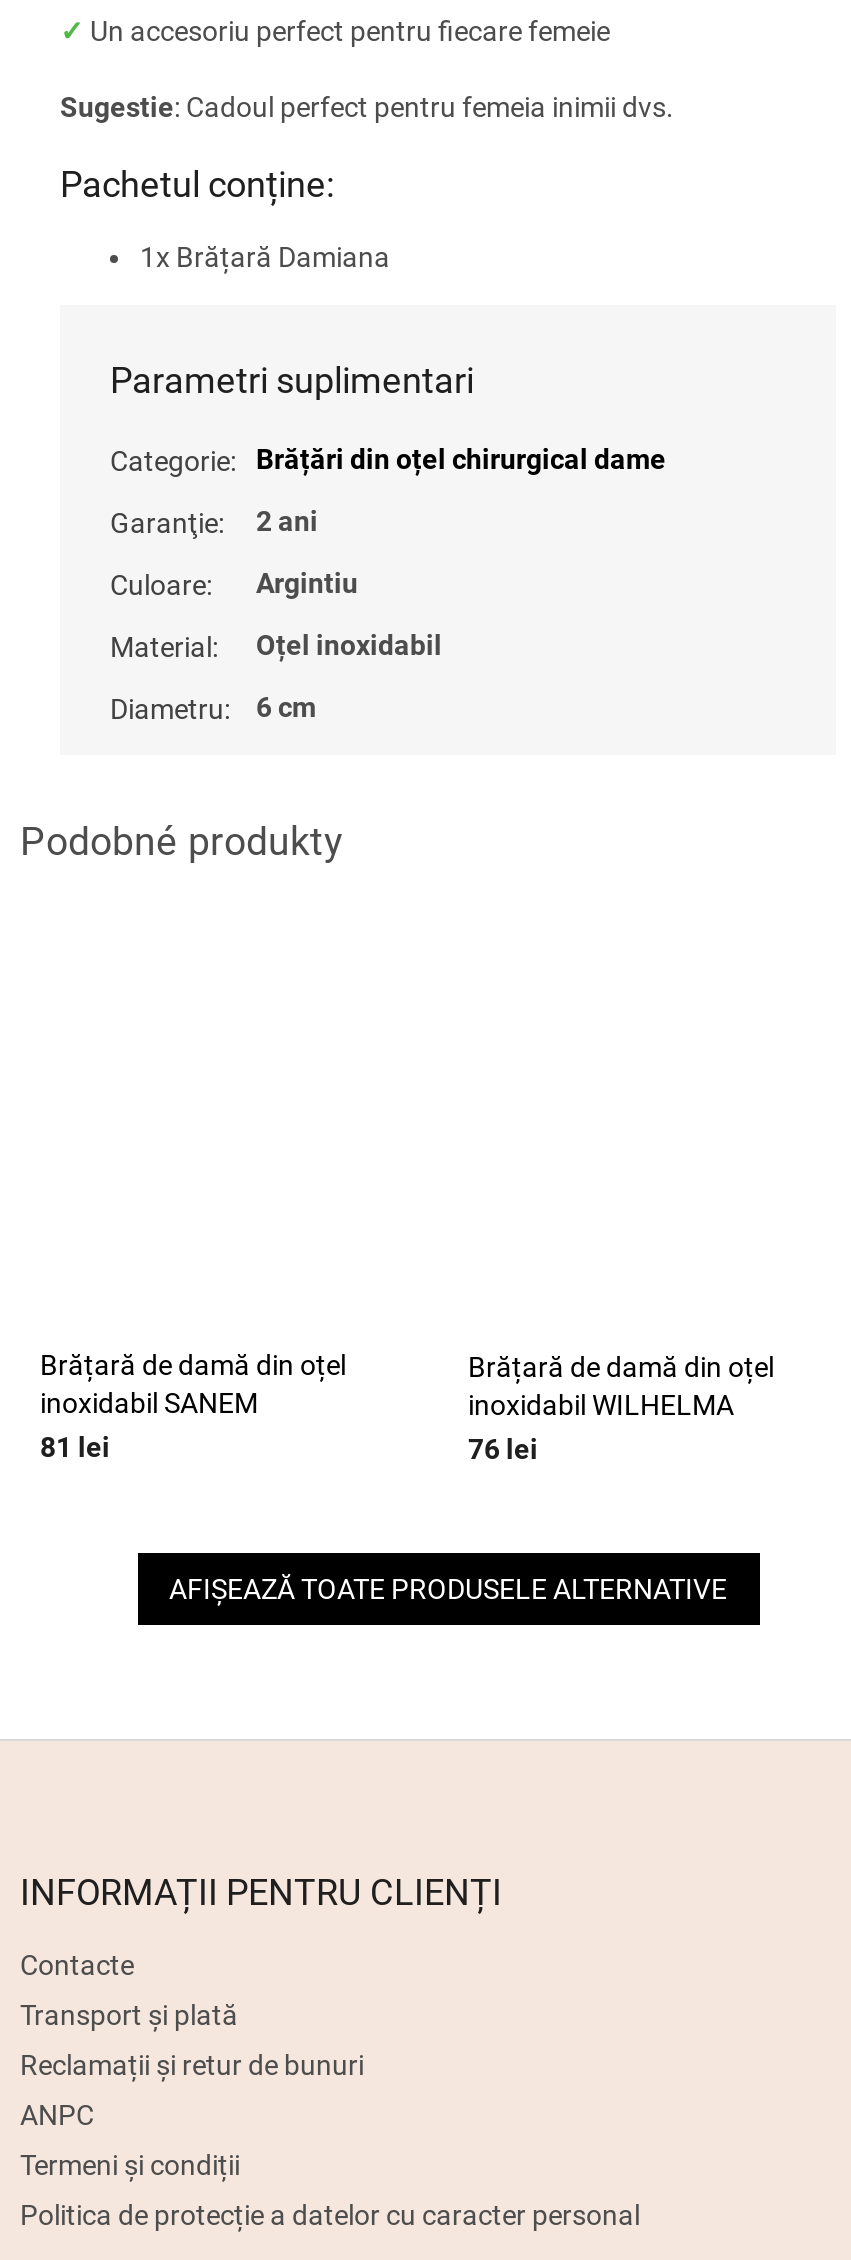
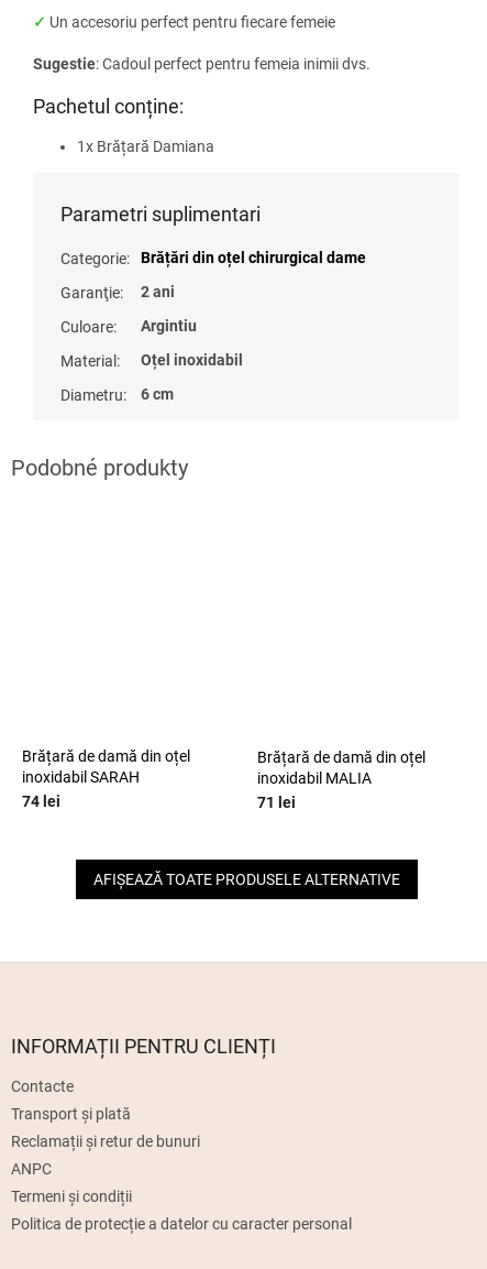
- inoxidabil SANEM
+ inoxidabil SARAH

- inoxidabil WILHELMA
+ inoxidabil MALIA

- 81 lei
+ 74 lei

- 76 lei
+ 71 lei
